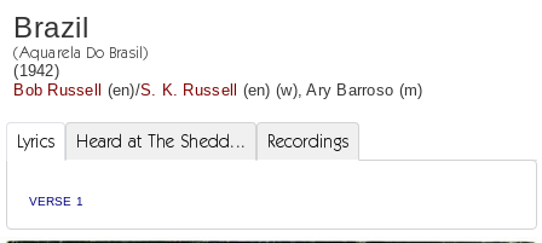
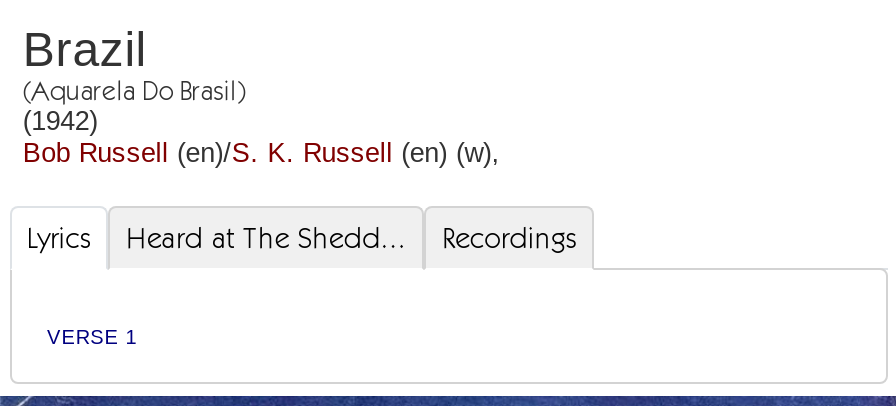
- Bob Russell (en)/S. K. Russell (en) (w), Ary Barroso (m)
+ Bob Russell (en)/S. K. Russell (en) (w),
